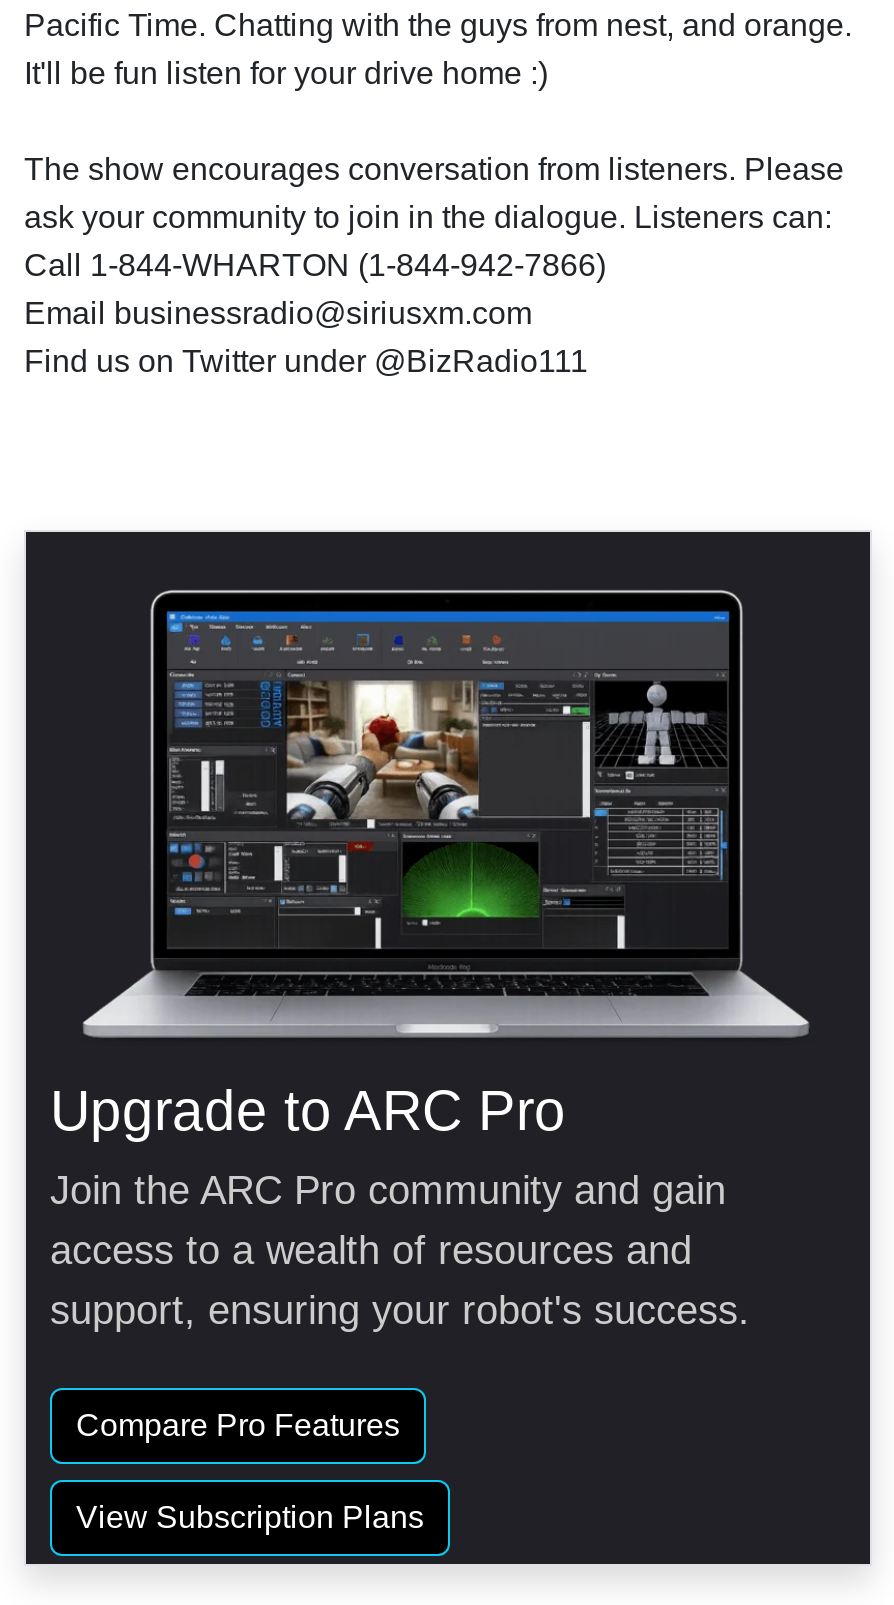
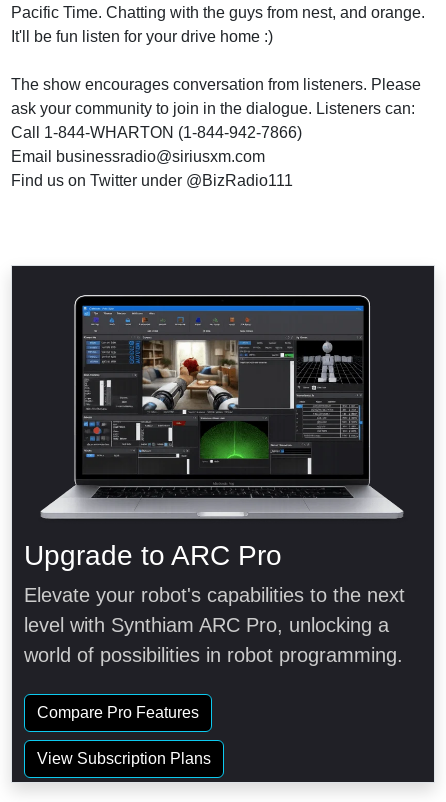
- Join the ARC Pro community and gain
- access to a wealth of resources and
- support, ensuring your robot's success.
+ Elevate your robot's capabilities to the next
+ level with Synthiam ARC Pro, unlocking a
+ world of possibilities in robot programming.
